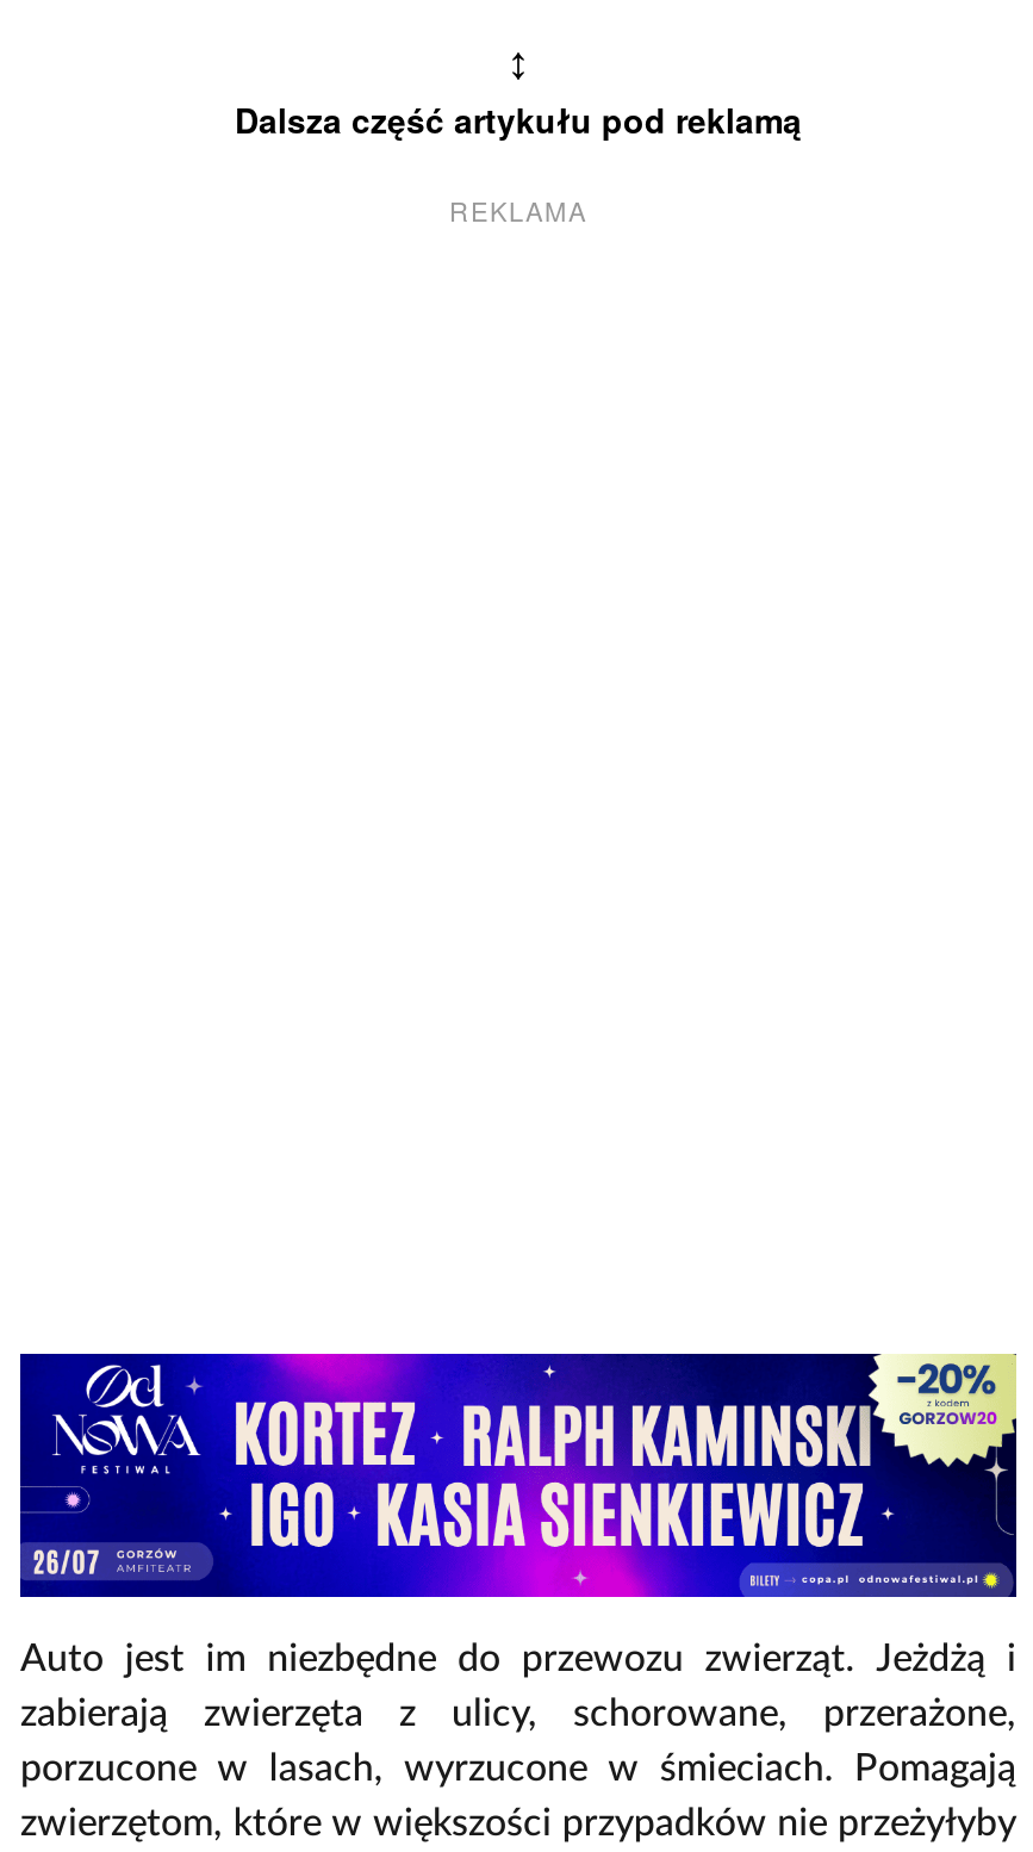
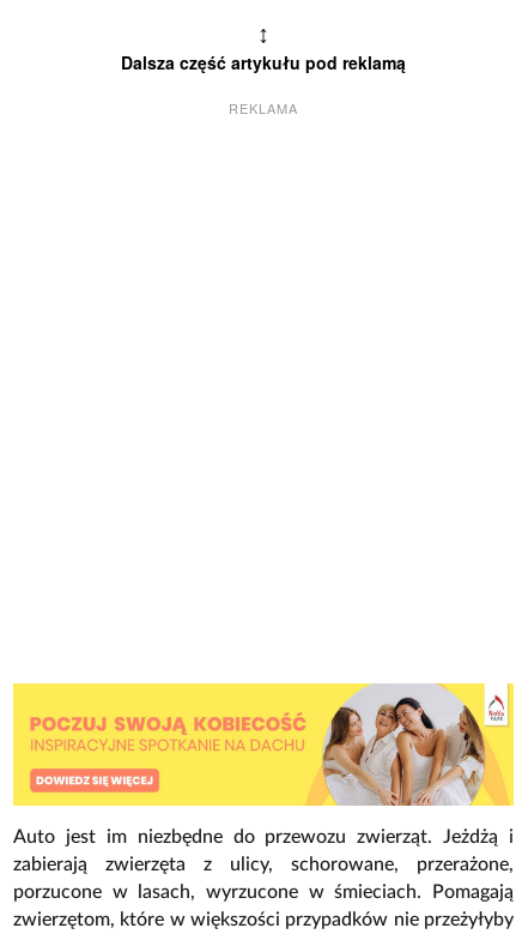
- [image]
+ [image]
